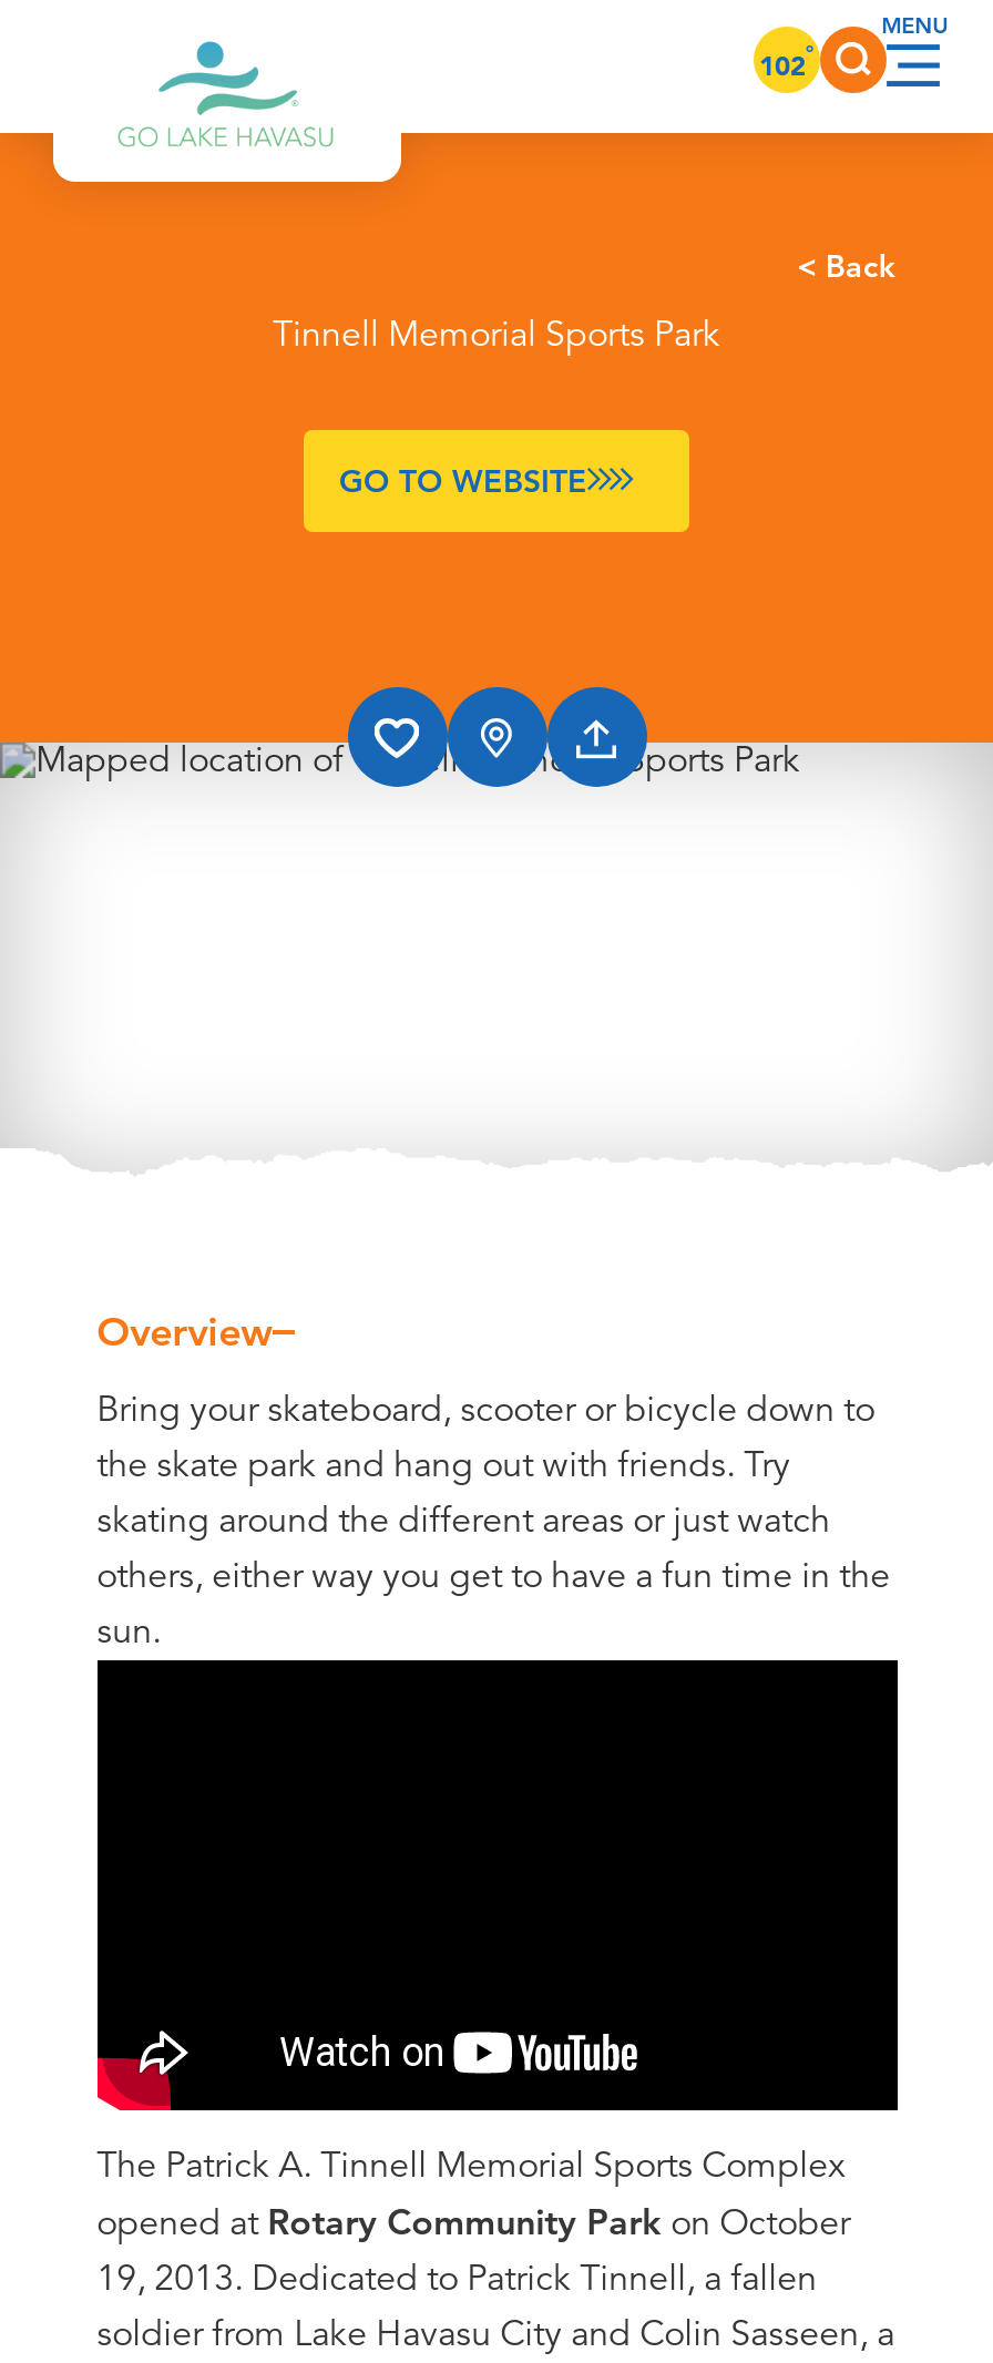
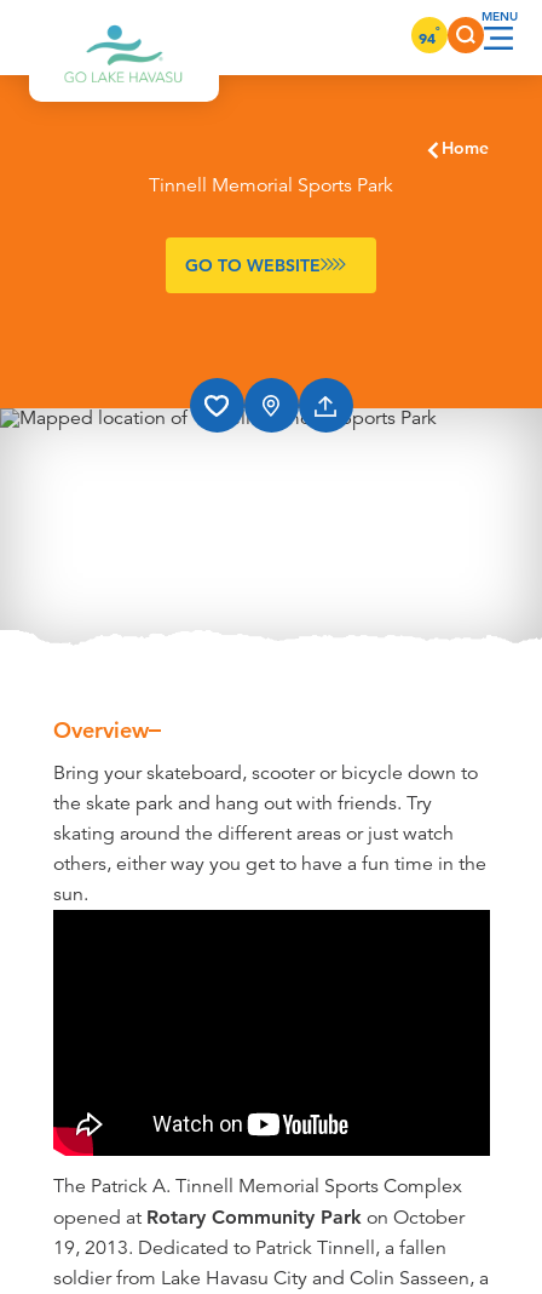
- 102°
+ 94°

- < Back
+ Home
